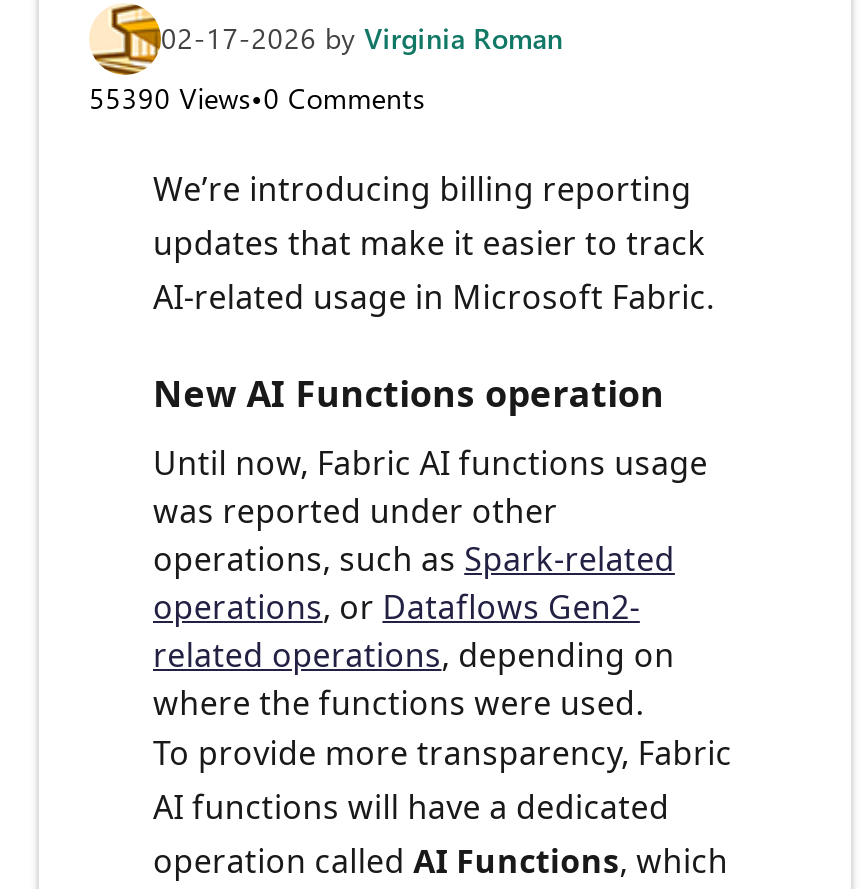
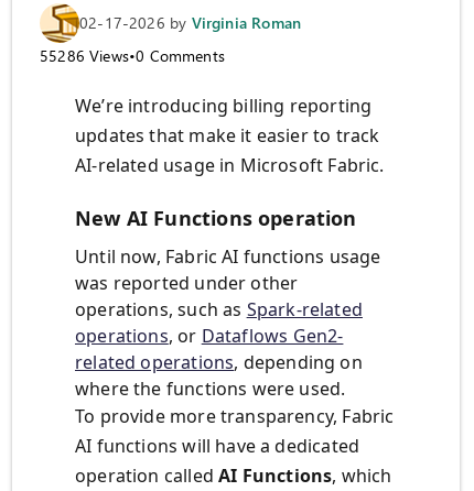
- 55390 Views•0 Comments
+ 55286 Views•0 Comments
